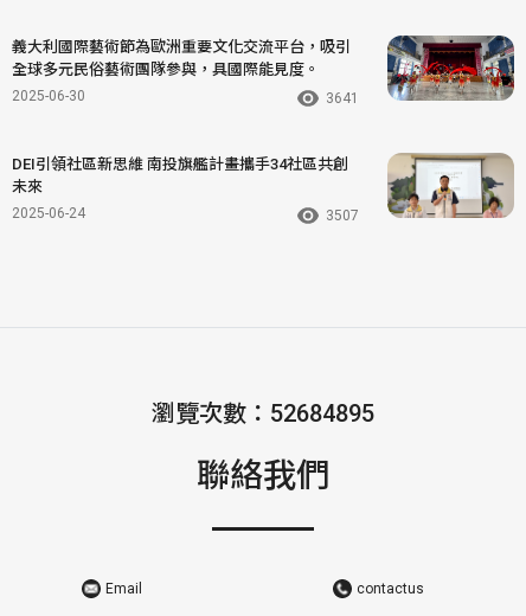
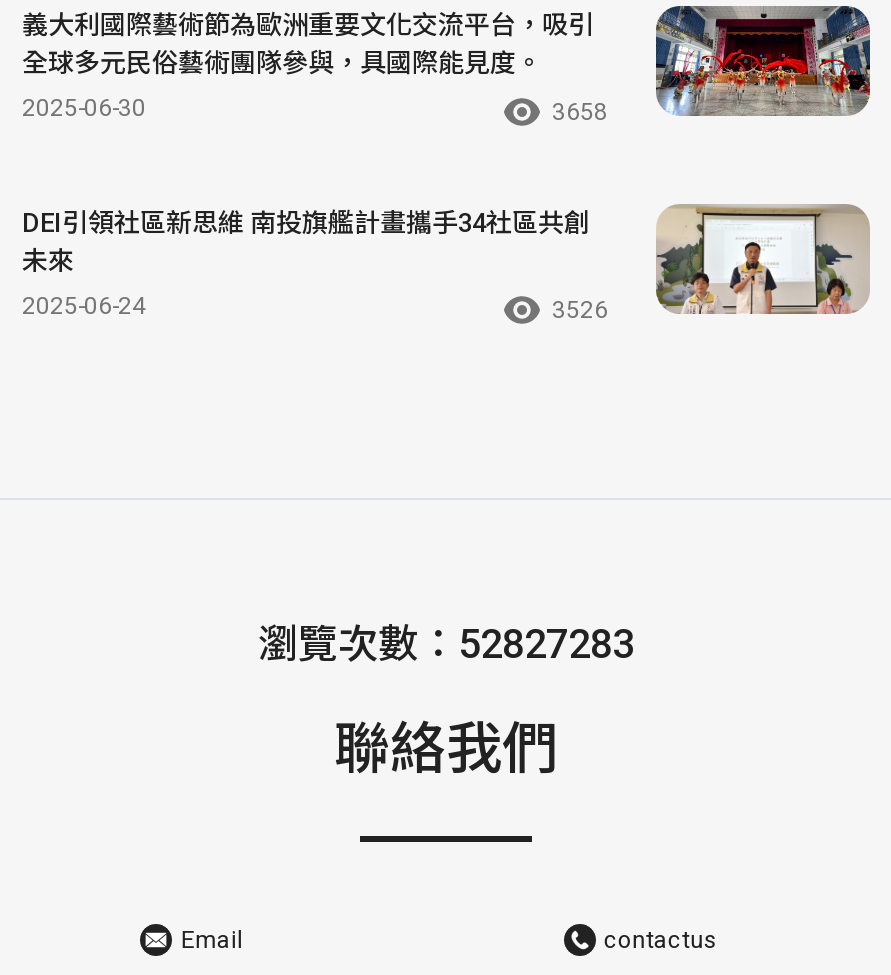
- 3641
+ 3658

- 3507
+ 3526

- 瀏覽次數：52684895
+ 瀏覽次數：52827283
